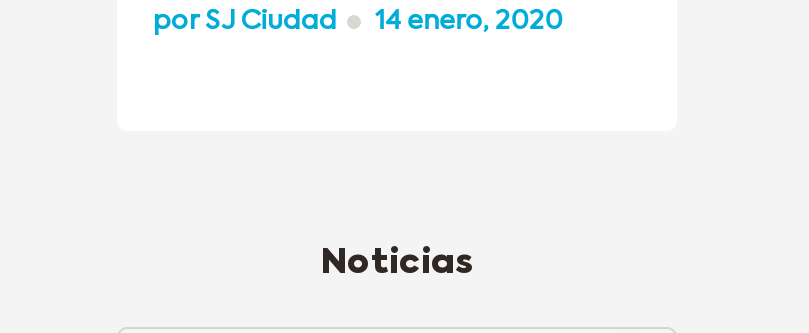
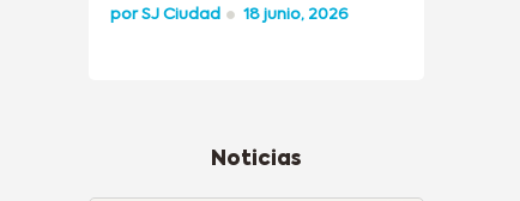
- por SJ Ciudad 14 enero, 2020
+ por SJ Ciudad 18 junio, 2026
